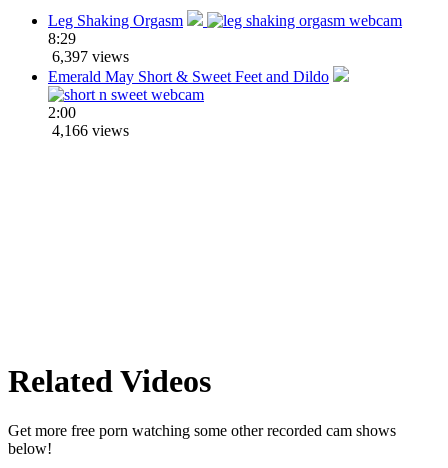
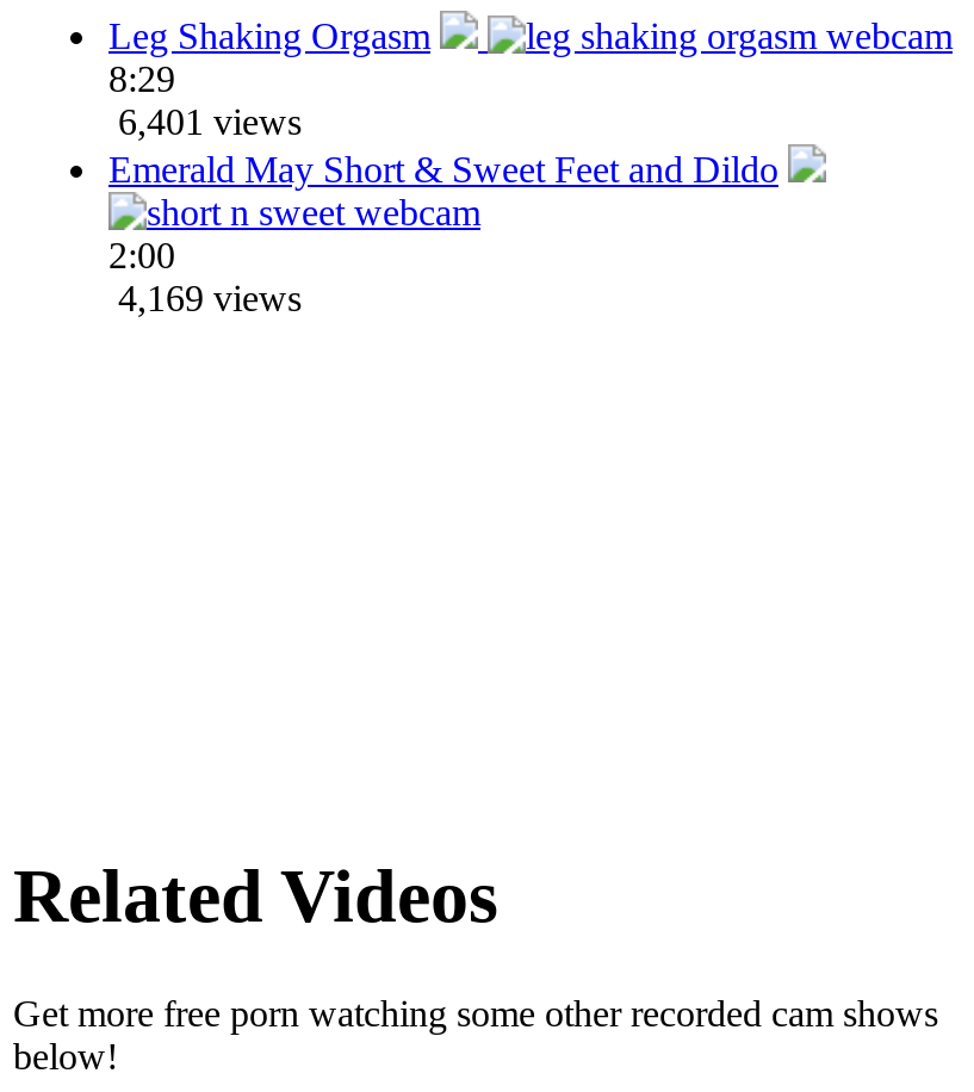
- 6,397 views
+ 6,401 views

- 4,166 views
+ 4,169 views
